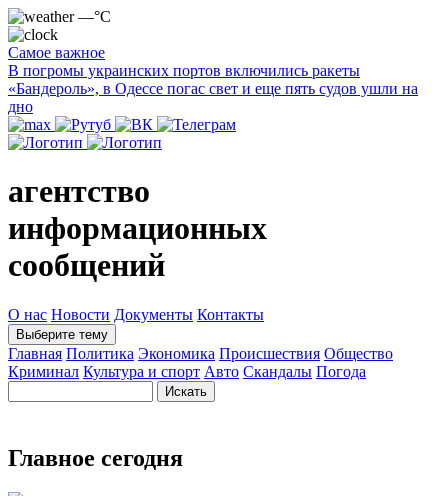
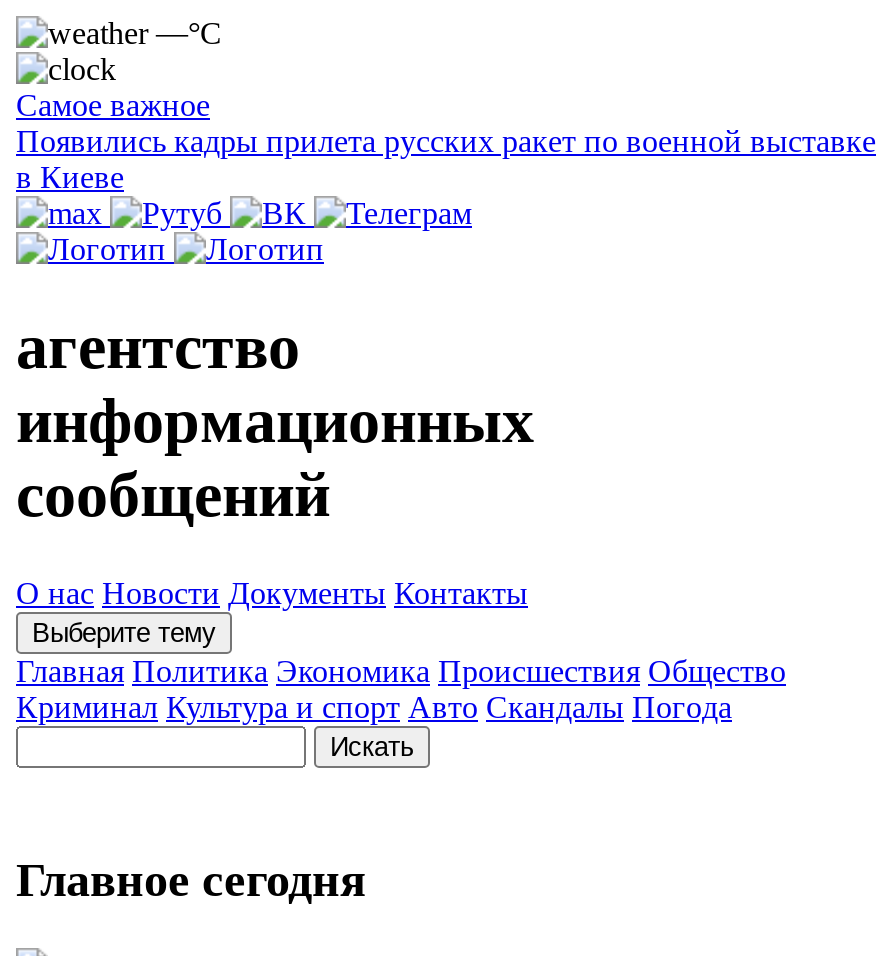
- В погромы украинских портов включились ракеты
- «Бандероль», в Одессе погас свет и еще пять судов ушли на
- дно
+ Появились кадры прилета русских ракет по военной выставке
+ в Киеве
